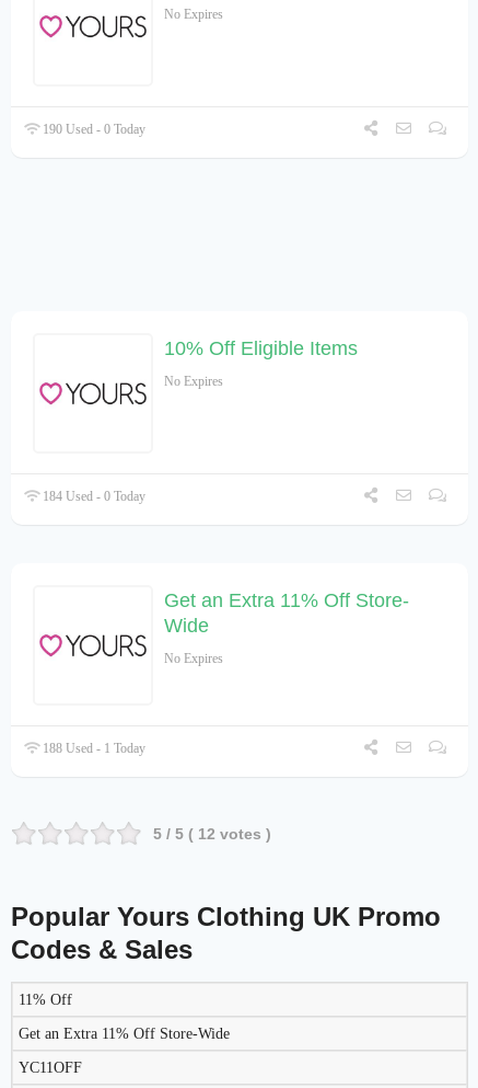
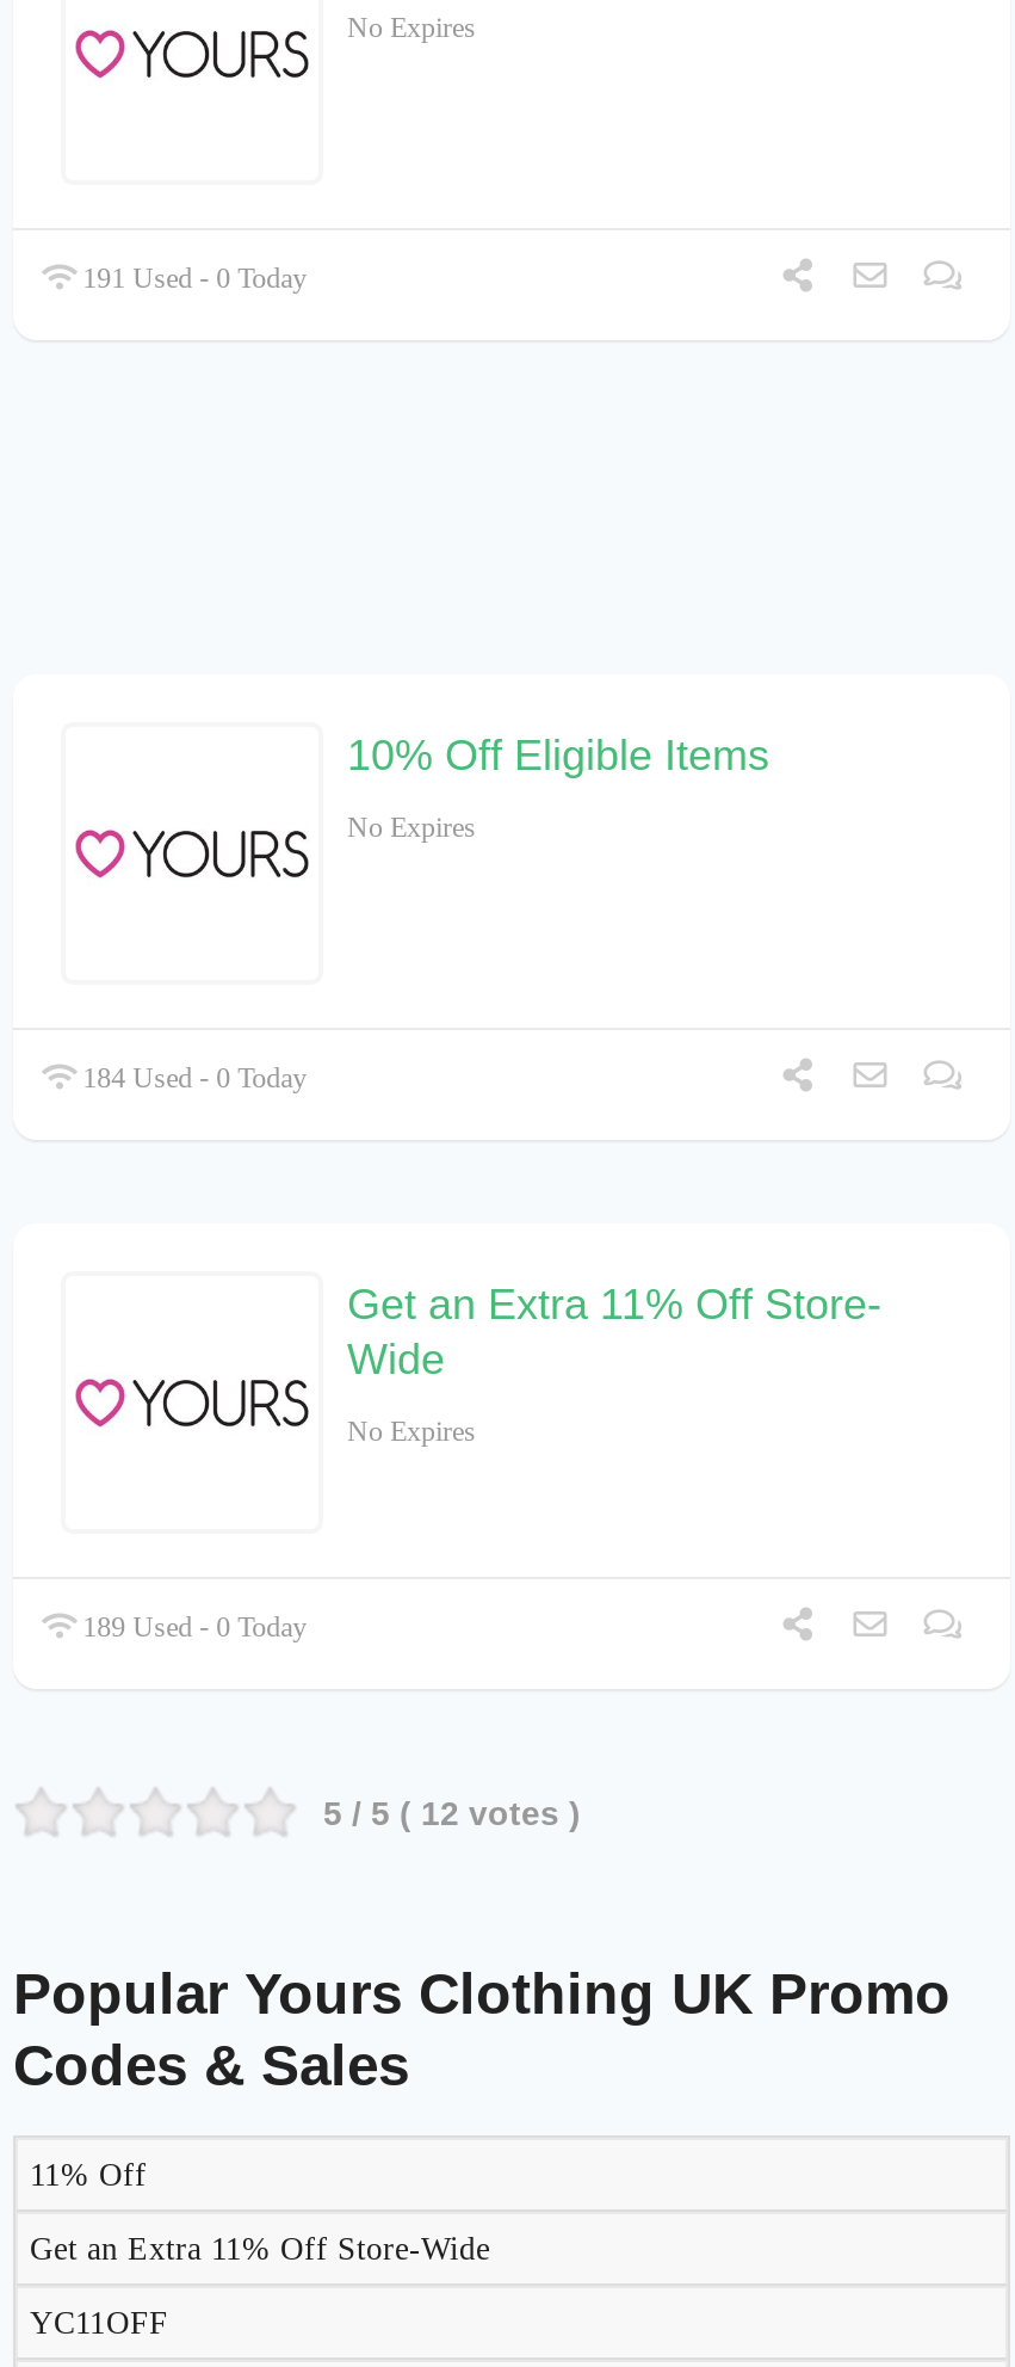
- 190 Used - 0 Today
+ 191 Used - 0 Today

- 188 Used - 1 Today
+ 189 Used - 0 Today
